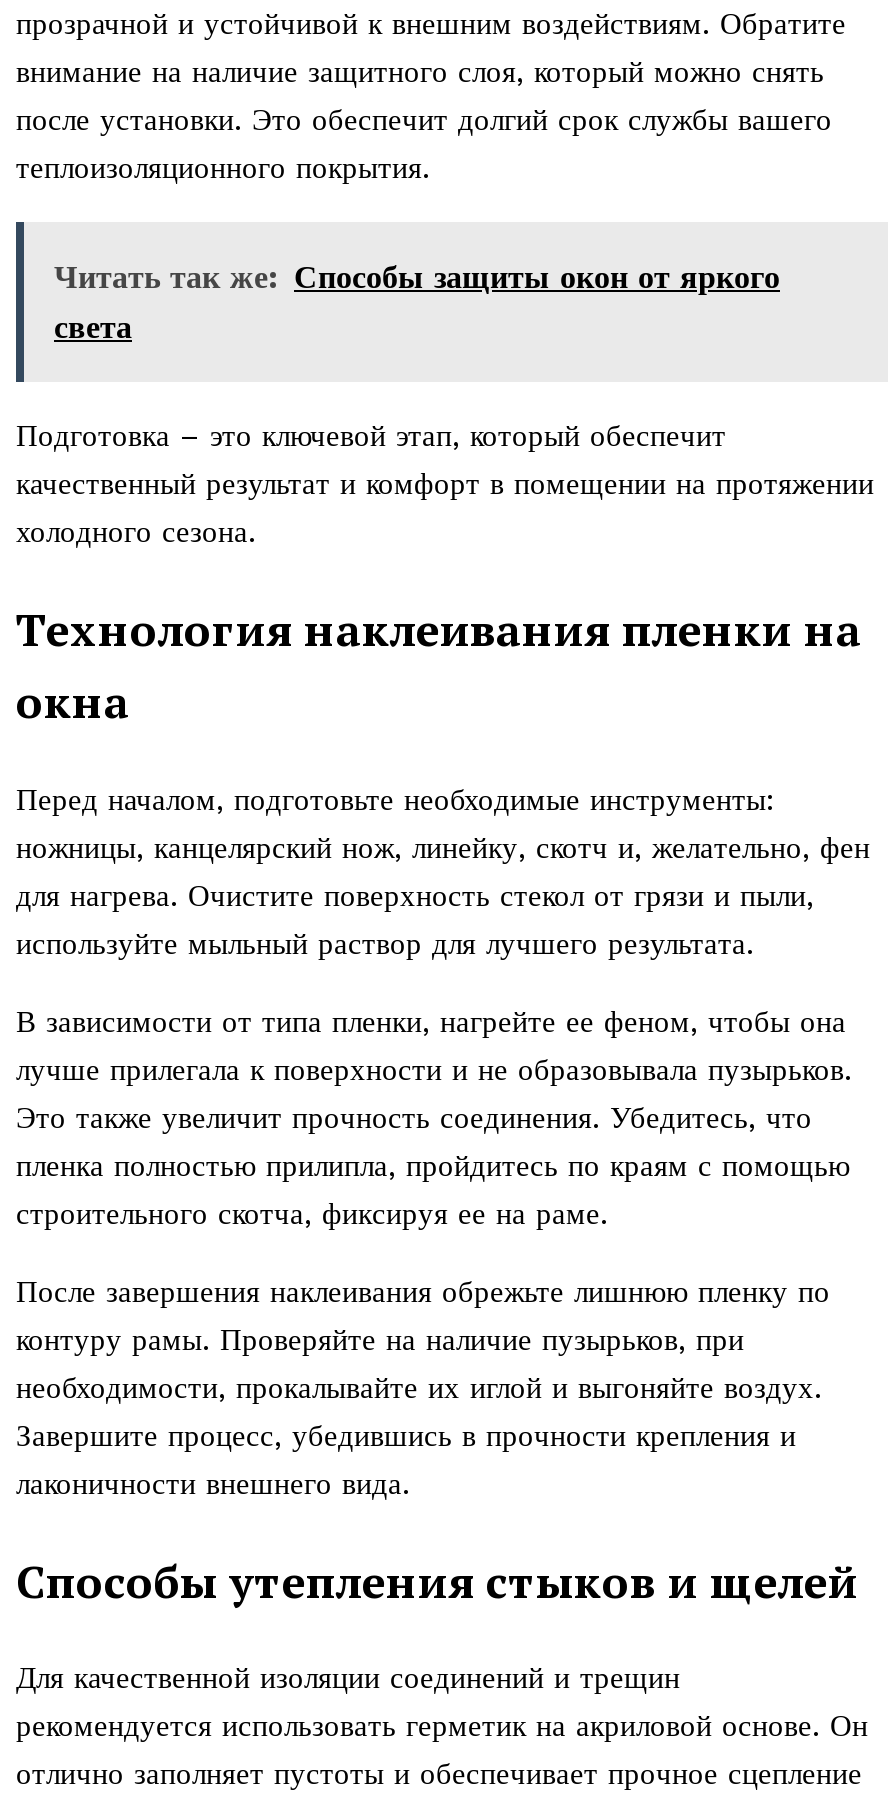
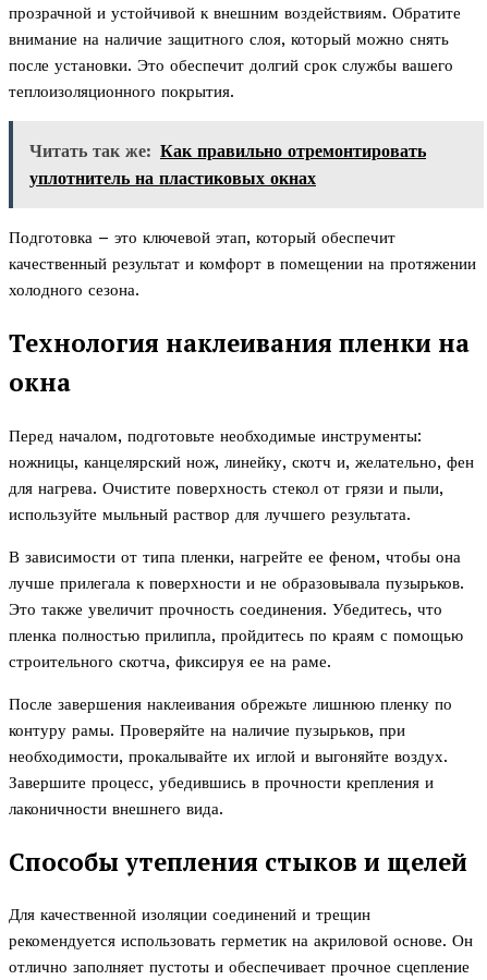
- Читать так же: Способы защиты окон от яркого
- света
+ Читать так же: Как правильно отремонтировать
+ уплотнитель на пластиковых окнах
